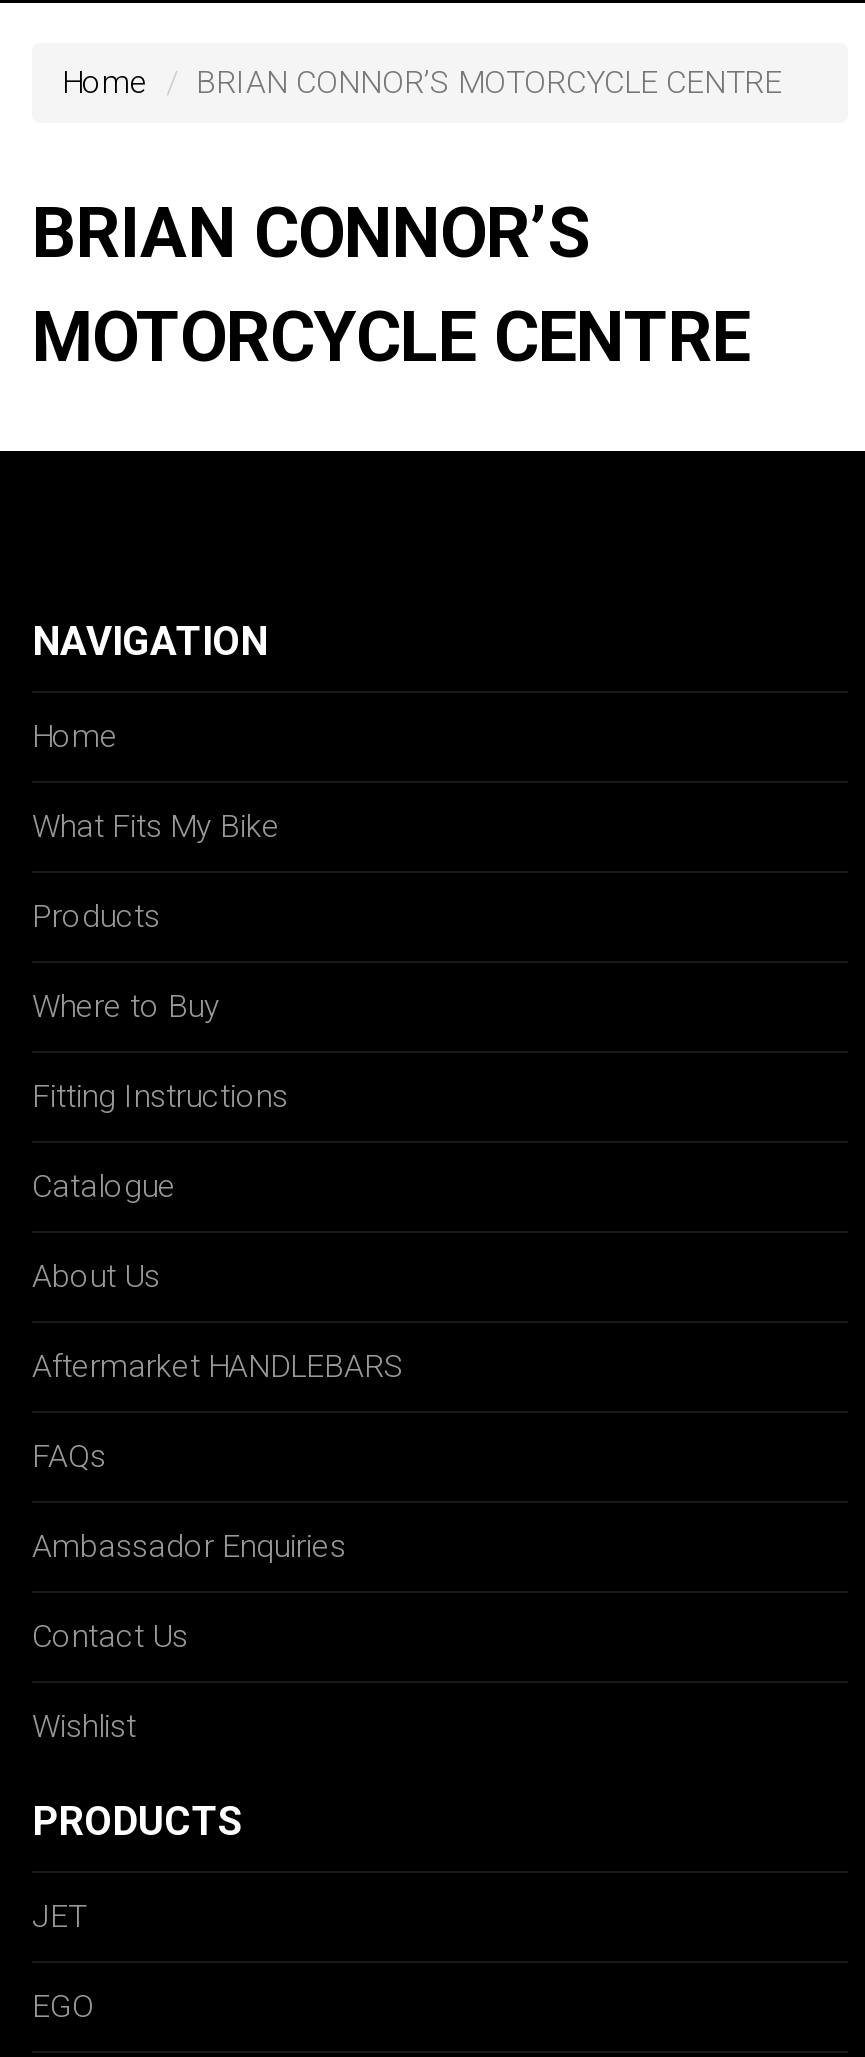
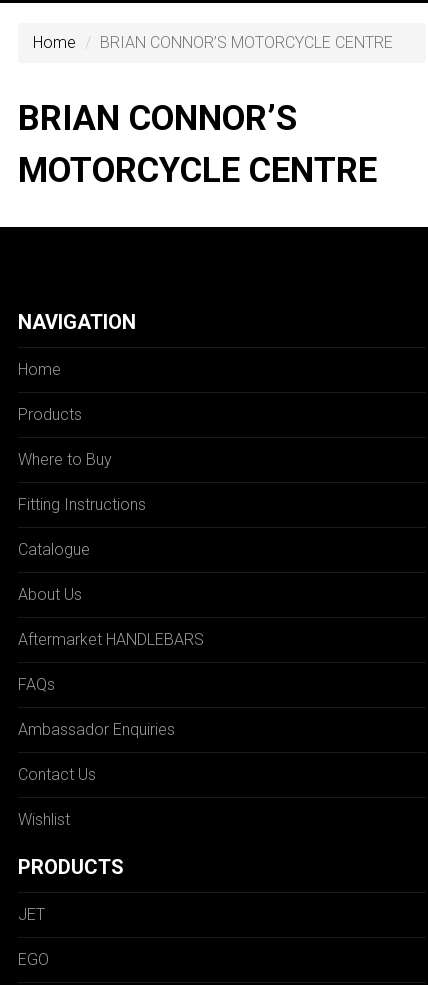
- What Fits My Bike
